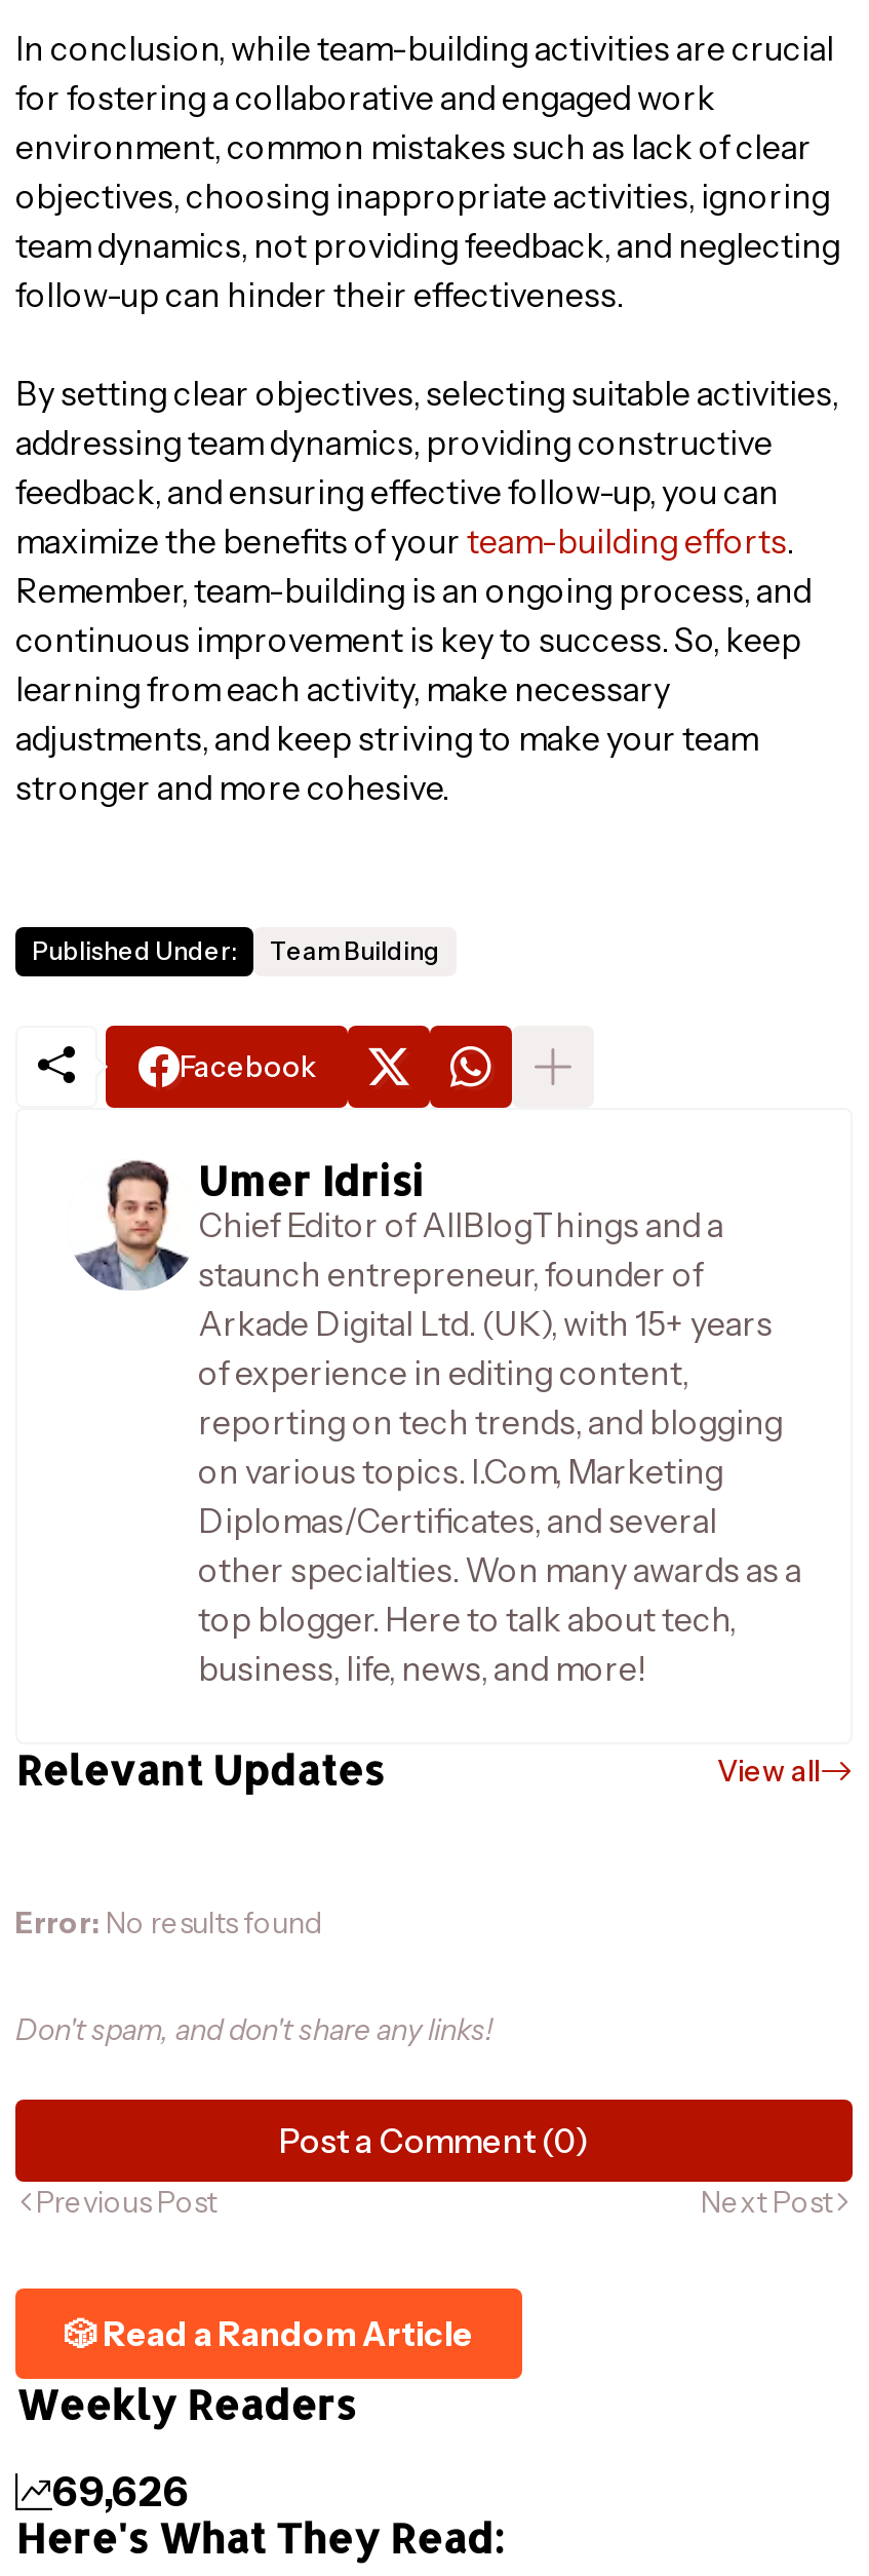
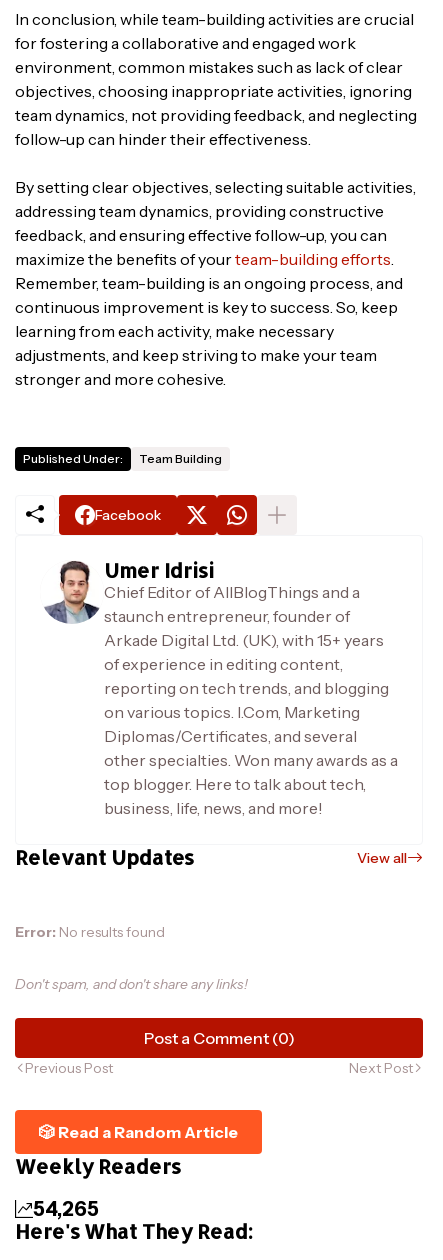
- 69,626
+ 54,265
